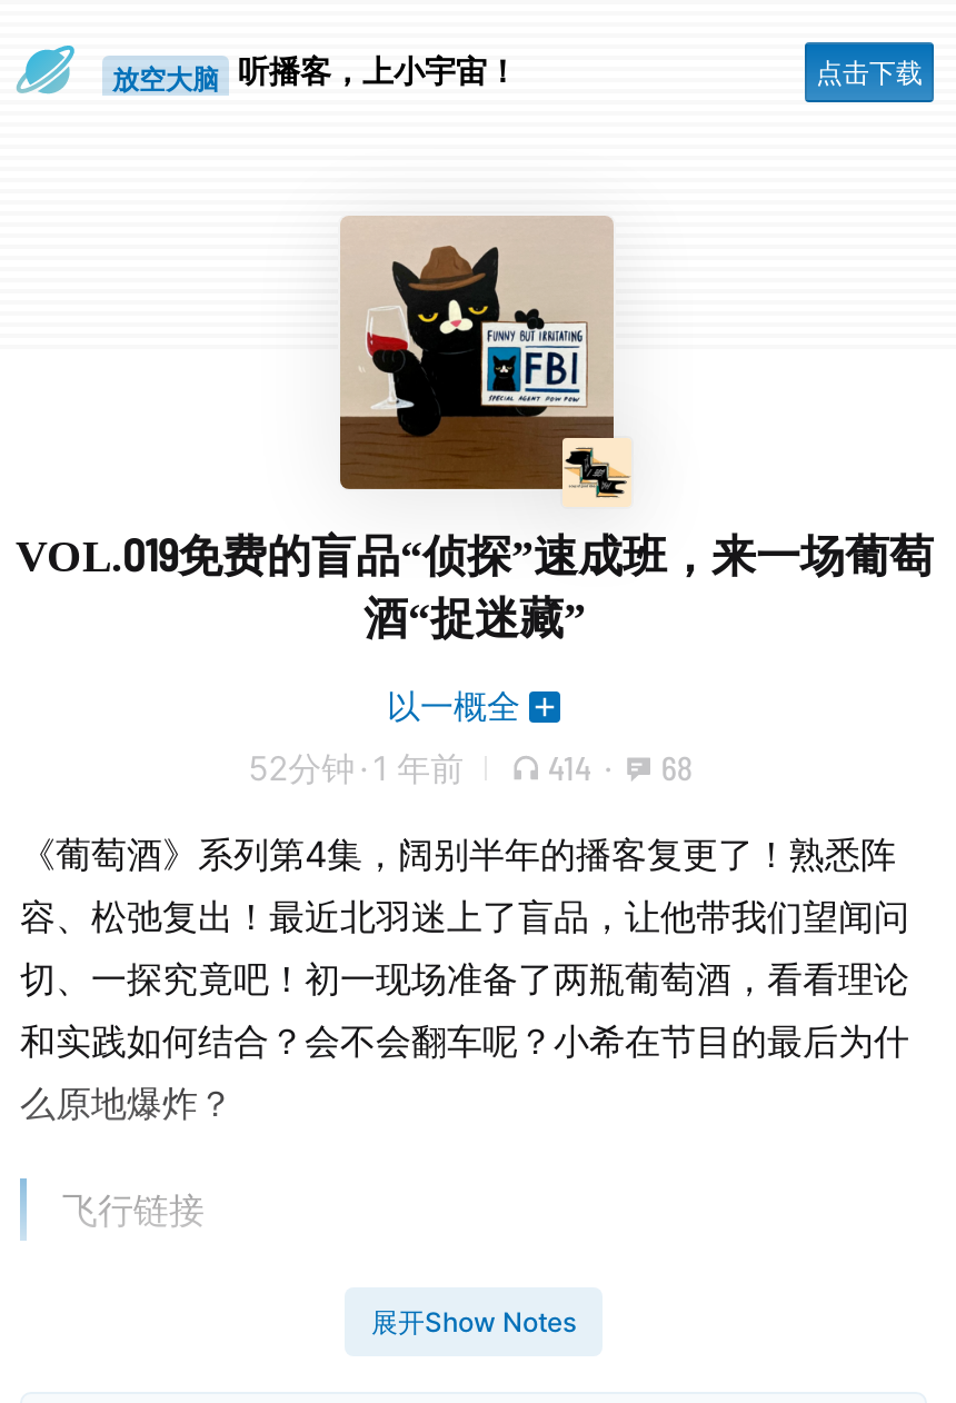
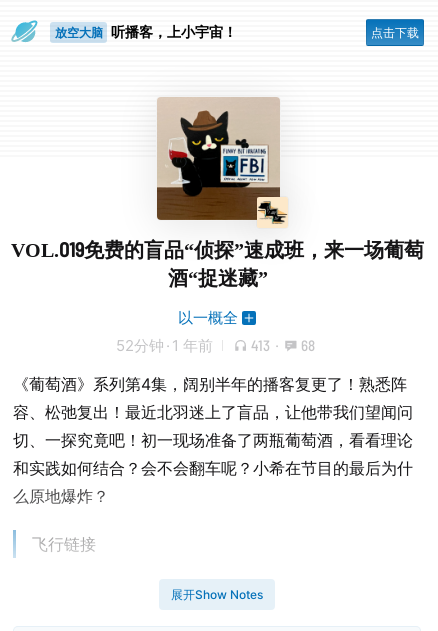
- 52分钟 · 1 年前 414 · 68
+ 52分钟 · 1 年前 413 · 68
